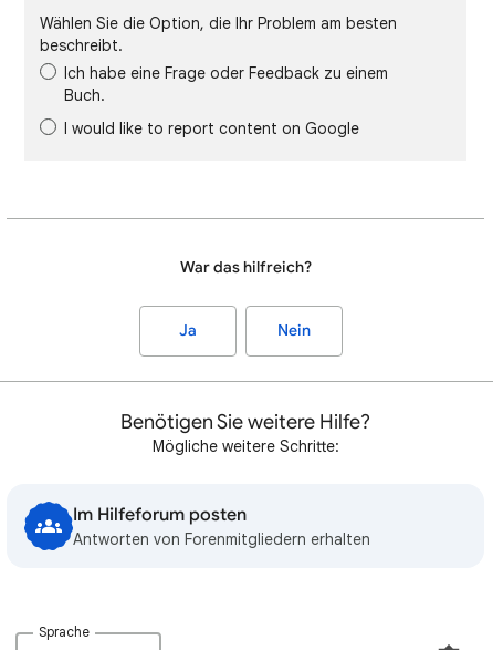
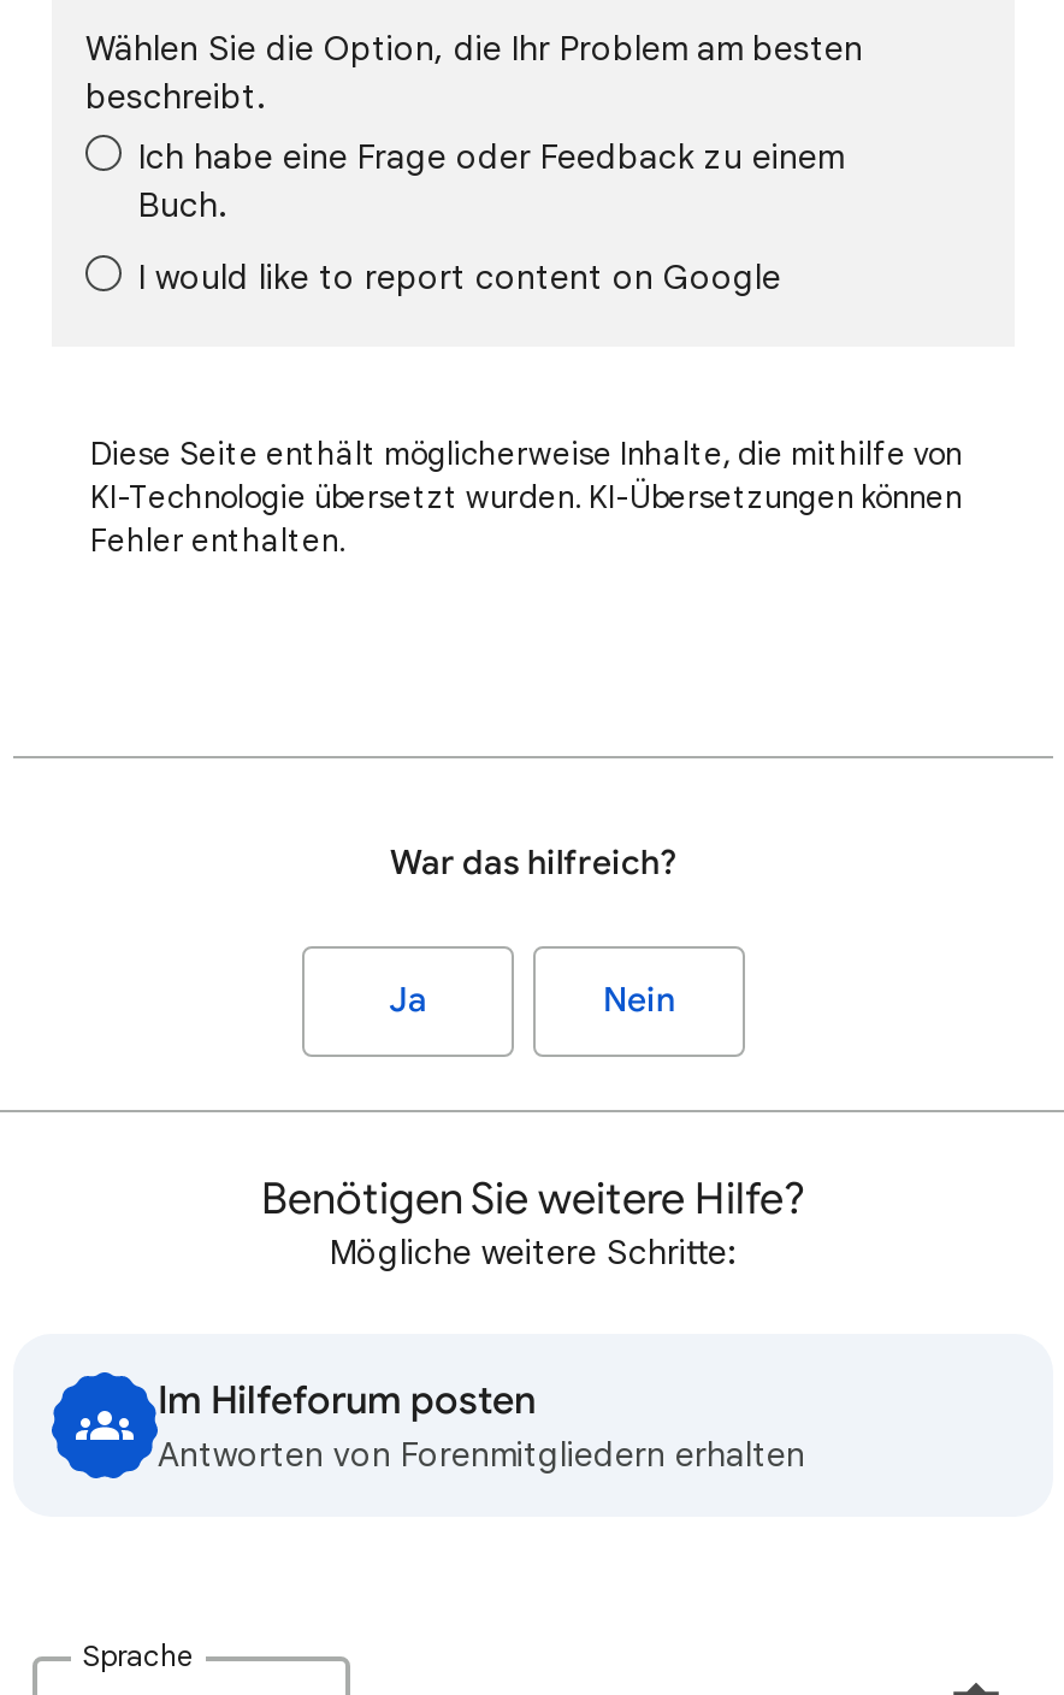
+ Diese Seite enthält möglicherweise Inhalte, die mithilfe von
+ KI-Technologie übersetzt wurden. KI-Übersetzungen können
+ Fehler enthalten.
